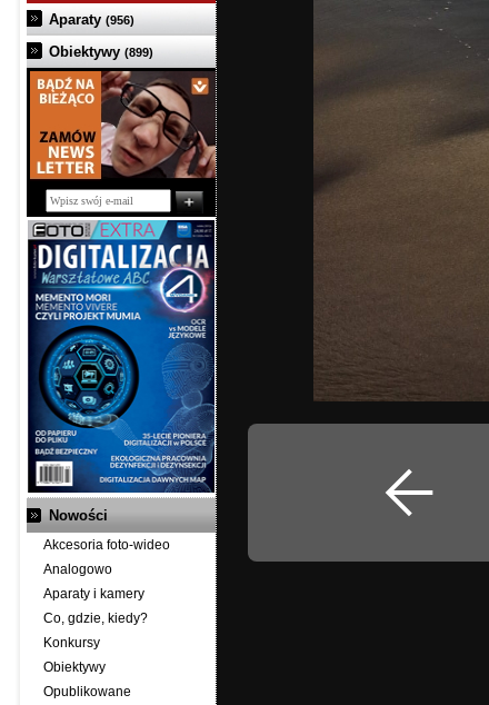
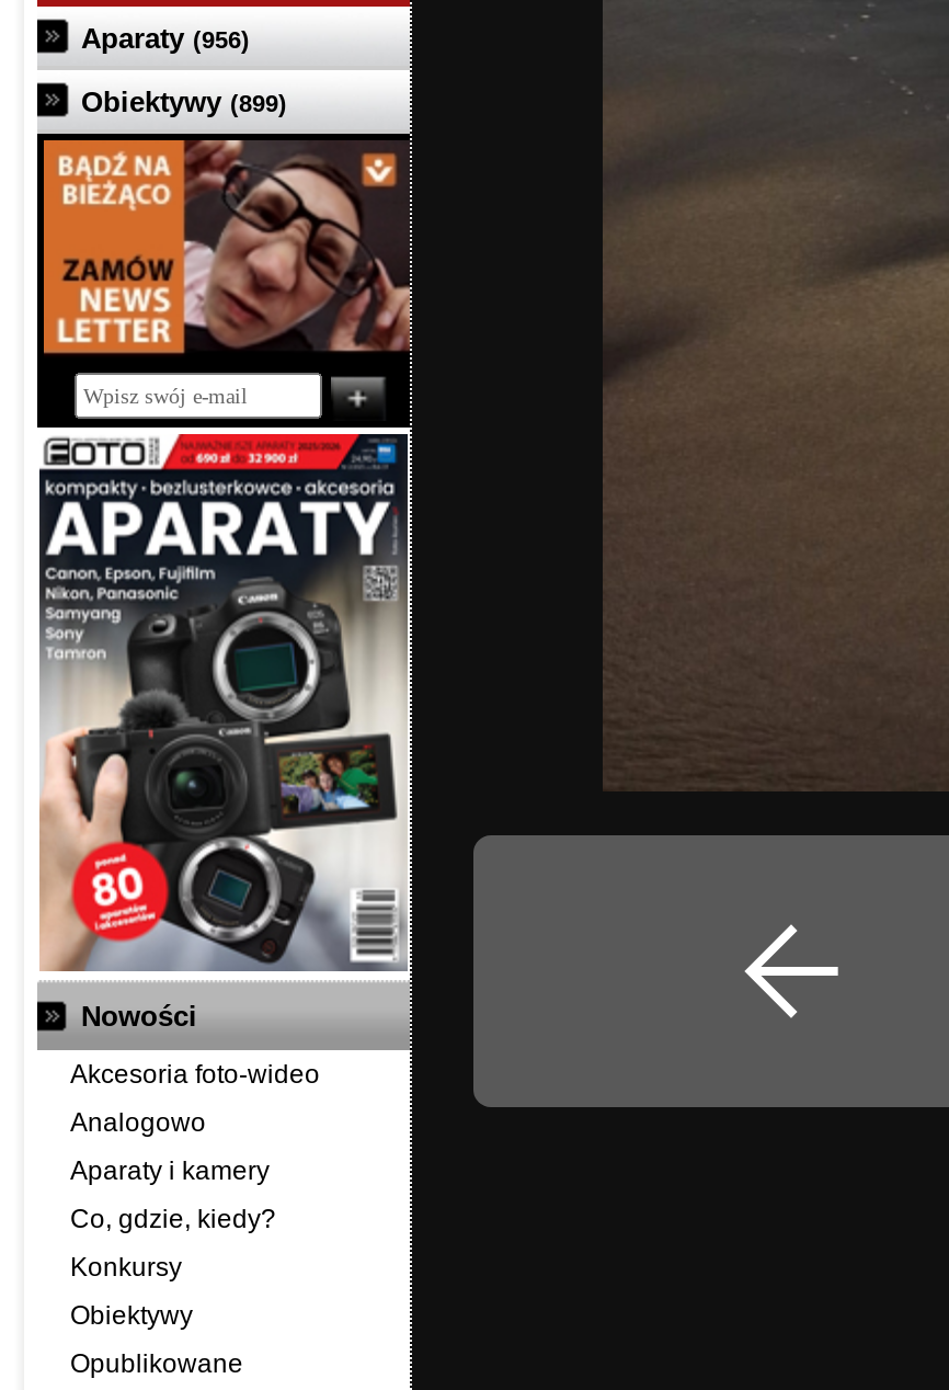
- [image]
+ [image]
